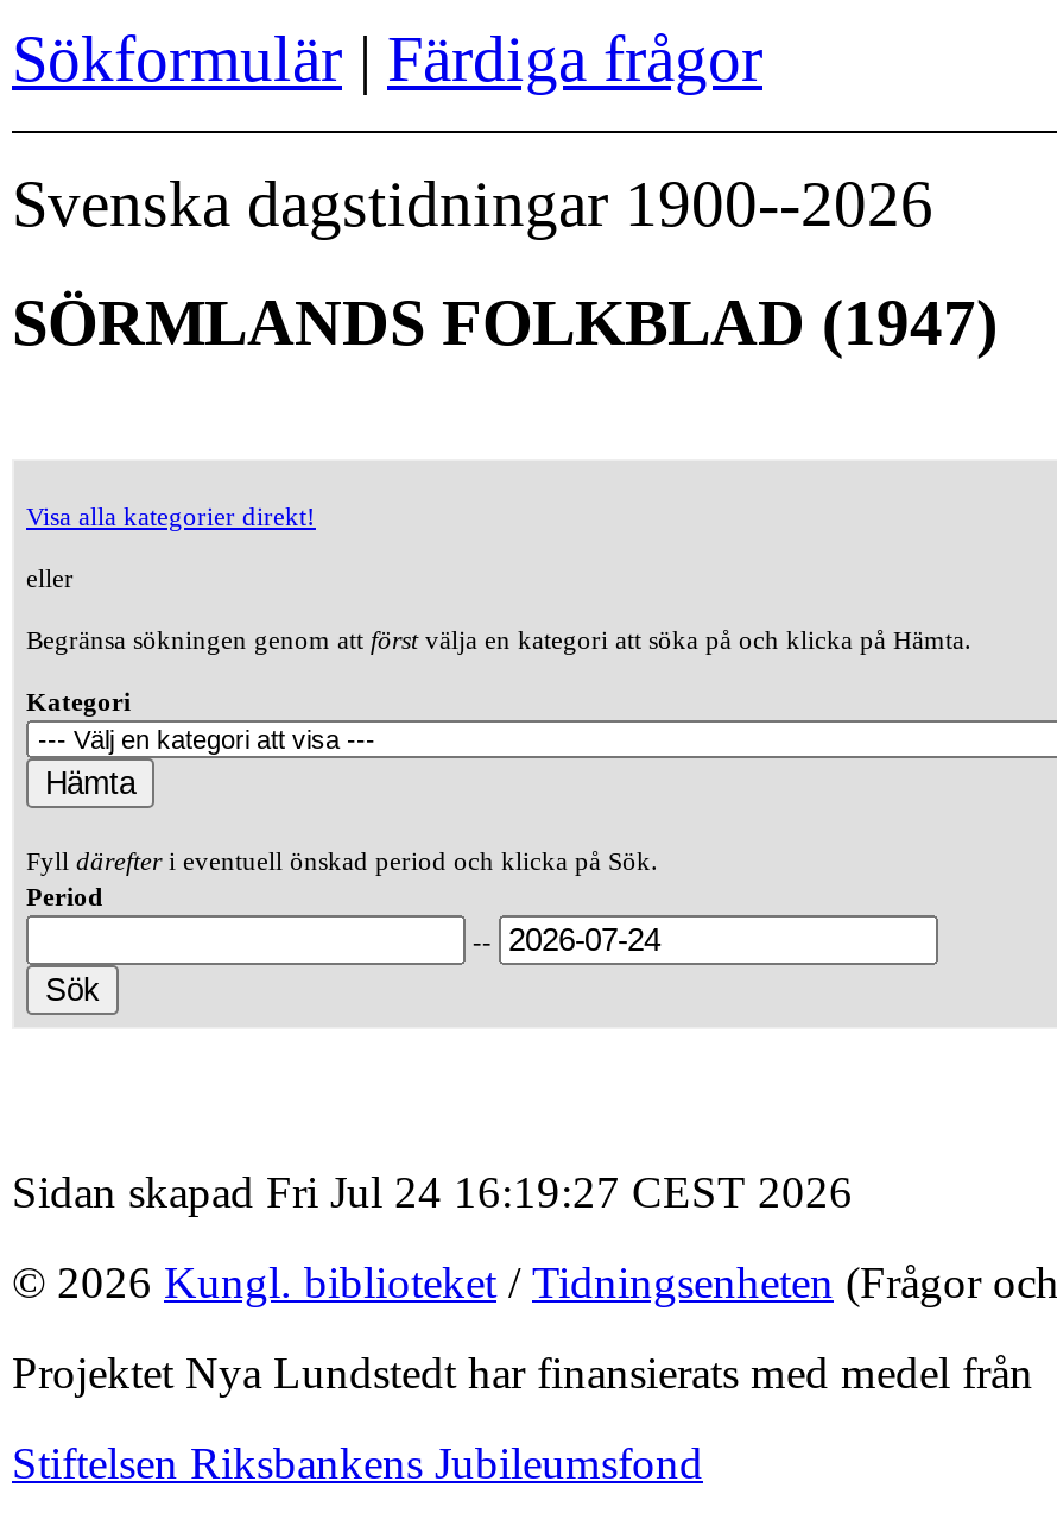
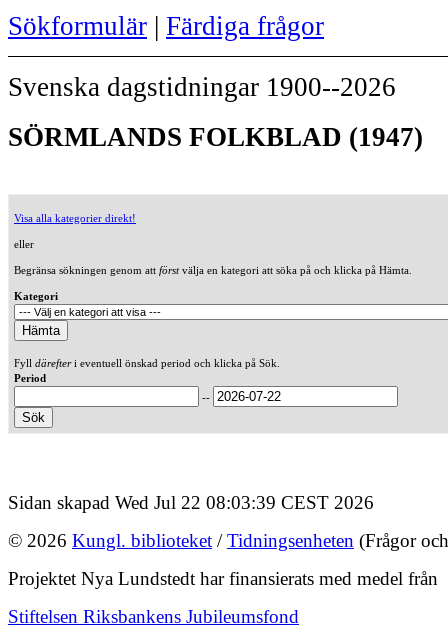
- Sidan skapad Fri Jul 24 16:19:27 CEST 2026
+ Sidan skapad Wed Jul 22 08:03:39 CEST 2026
